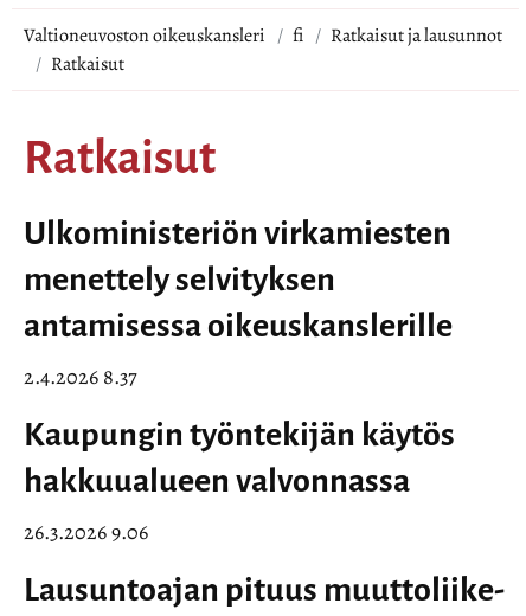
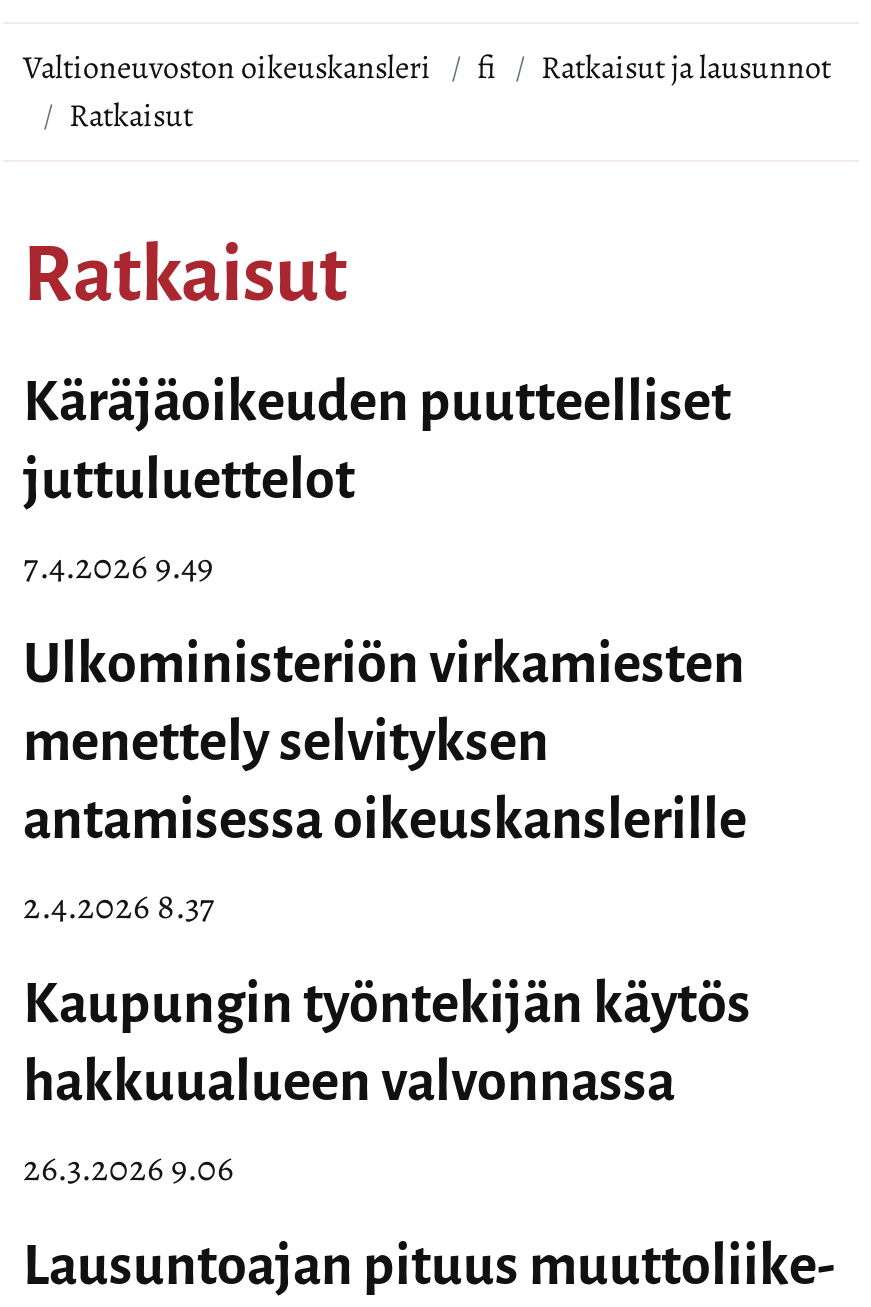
+ Käräjäoikeuden puutteelliset
+ juttuluettelot
+ 7.4.2026 9.49
